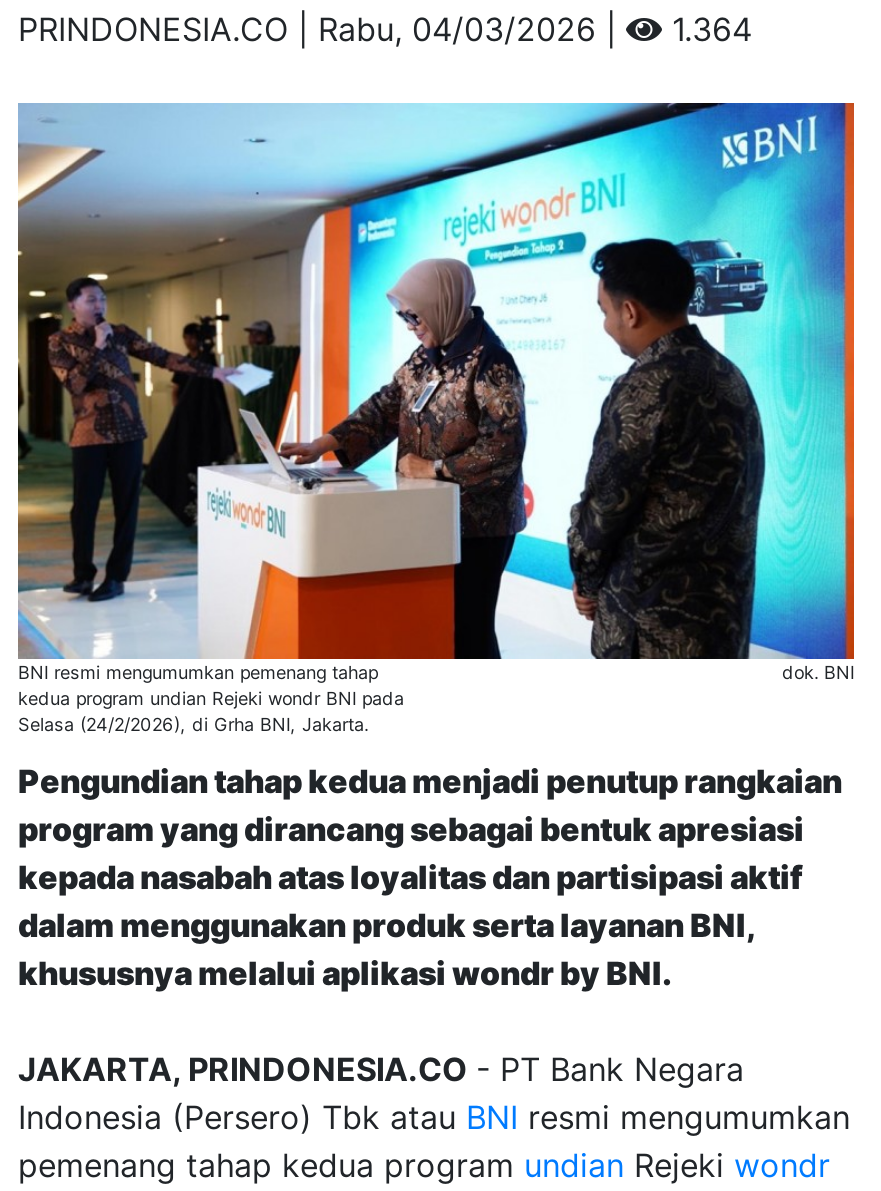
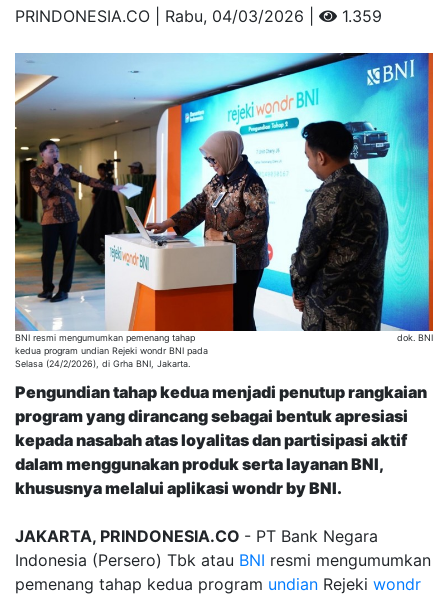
- 1.364
+ 1.359
